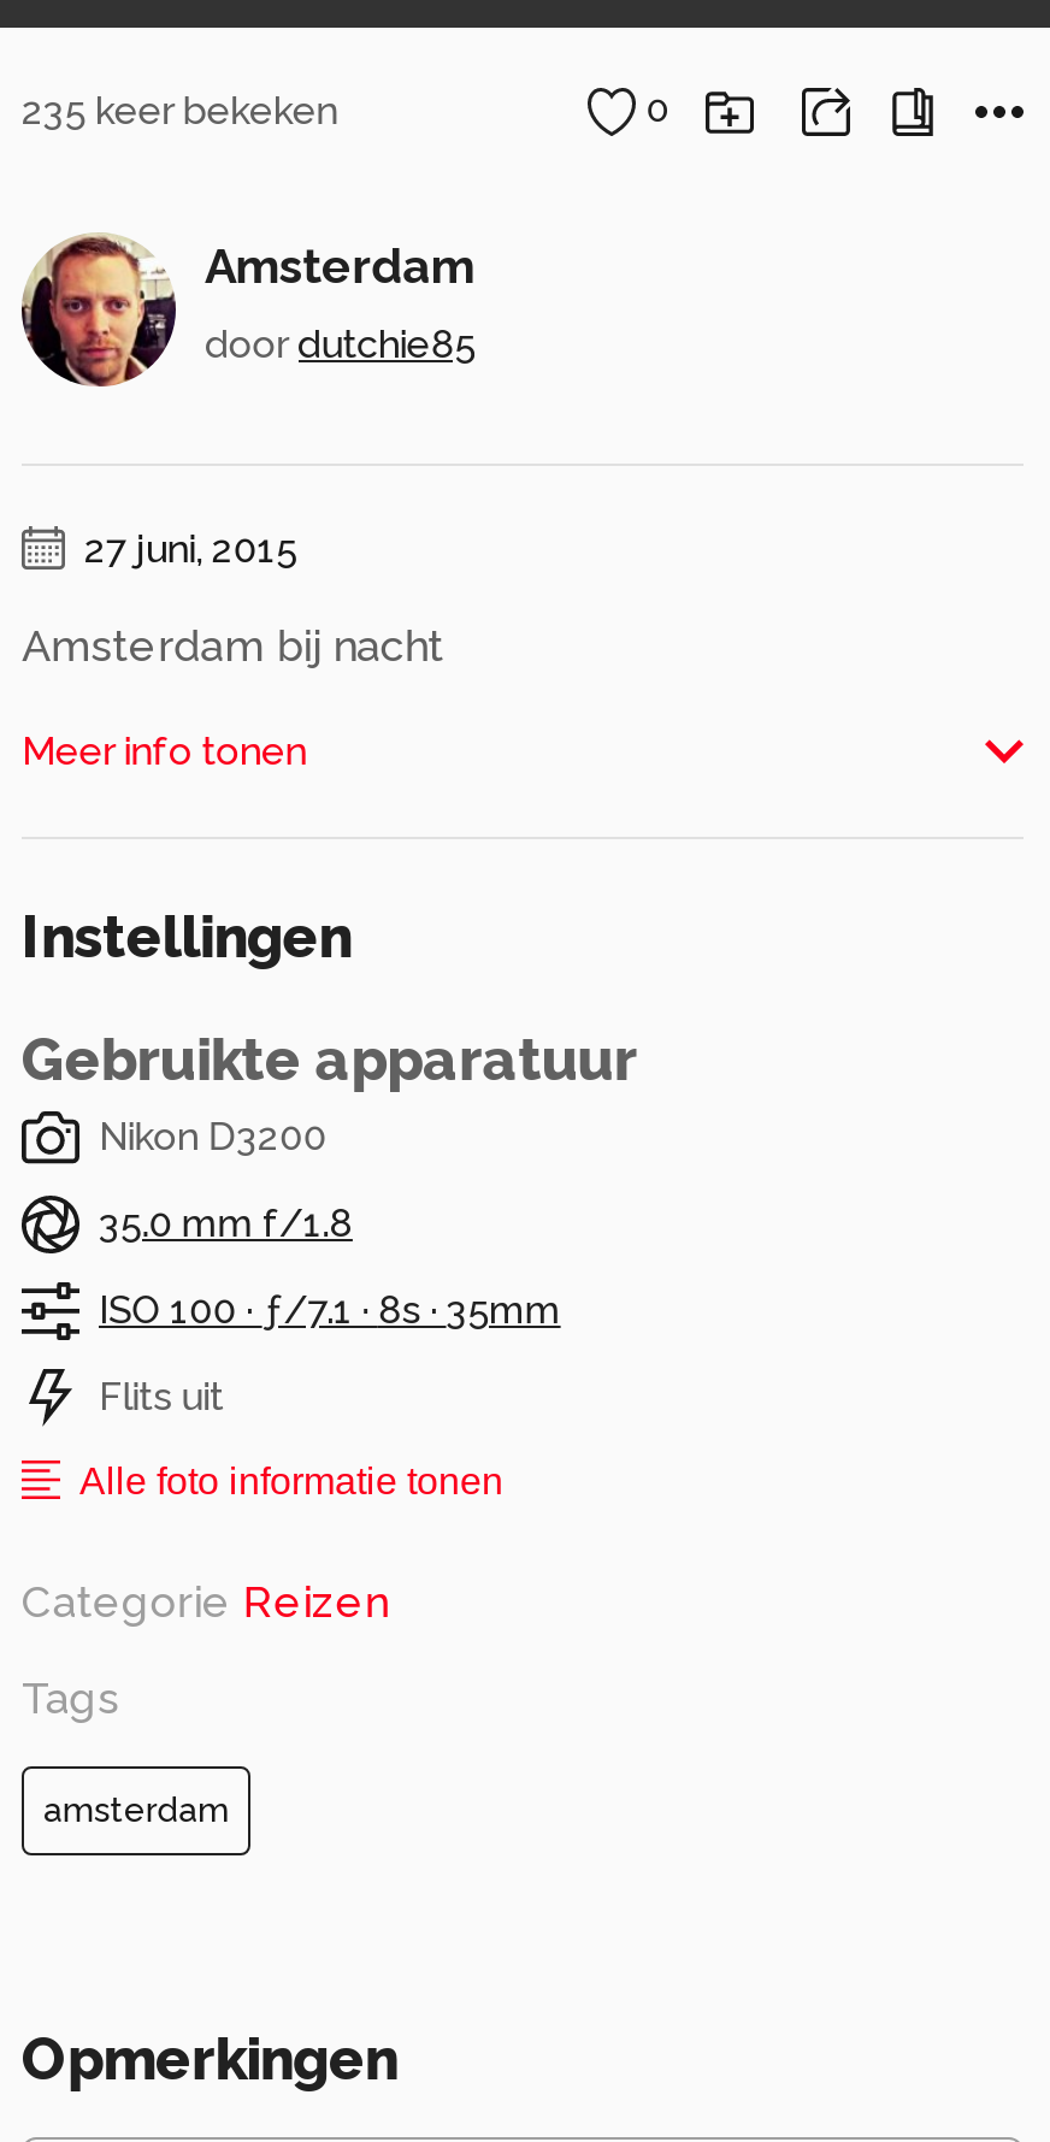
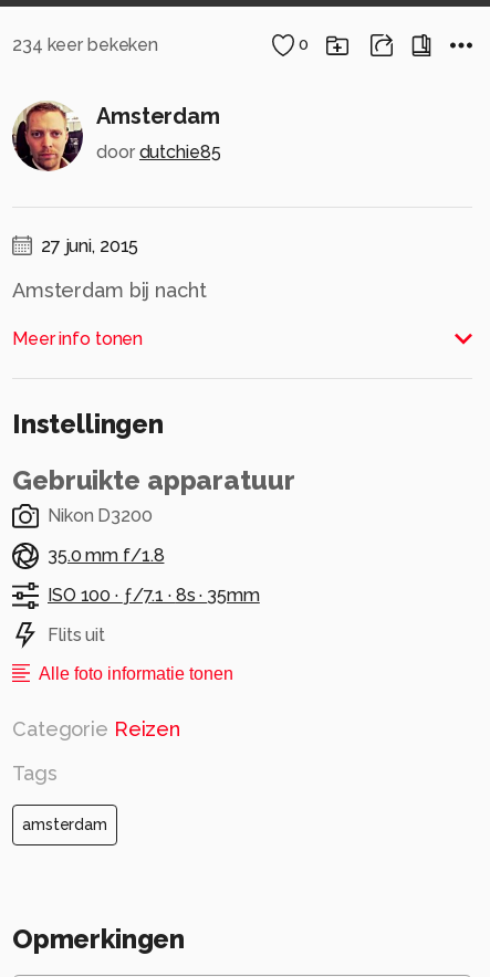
- 235 keer bekeken
+ 234 keer bekeken
